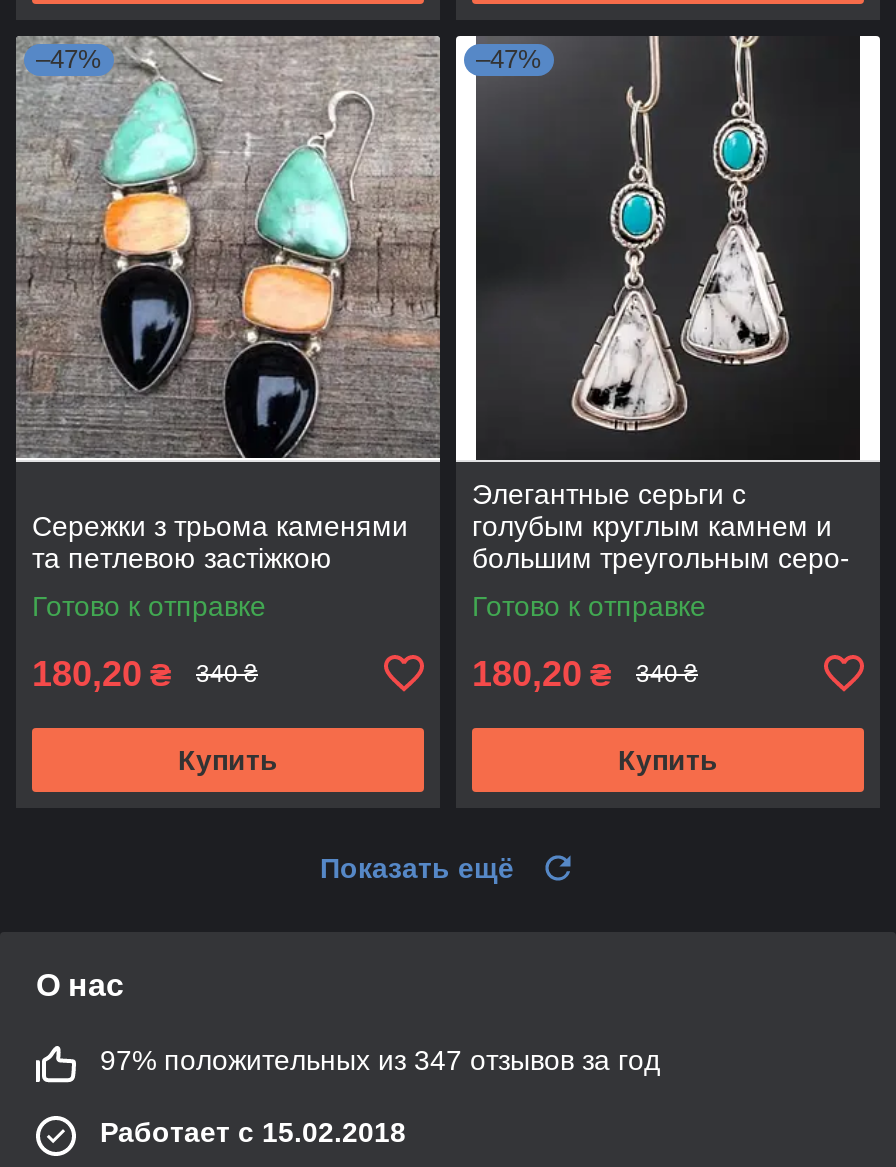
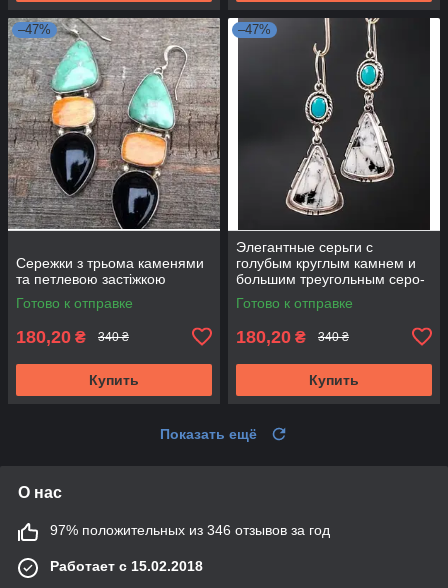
- 97% положительных из 347 отзывов за год
+ 97% положительных из 346 отзывов за год
